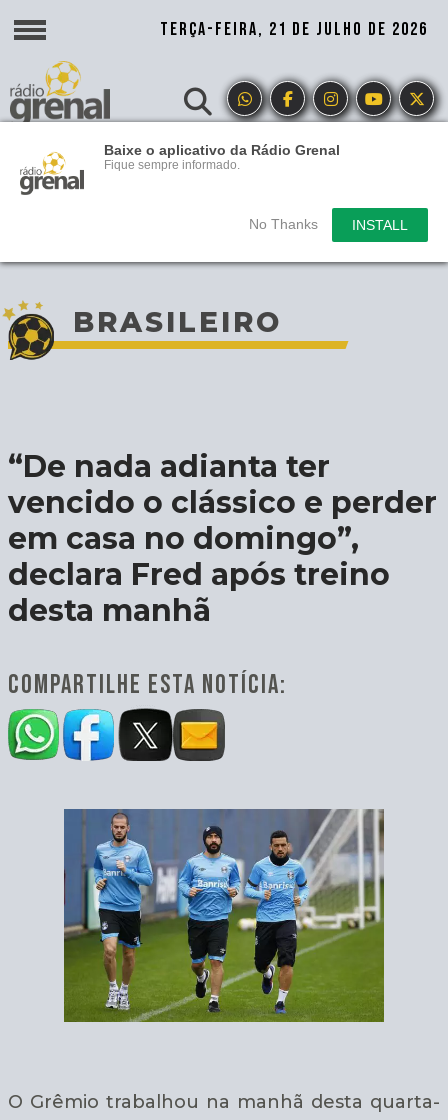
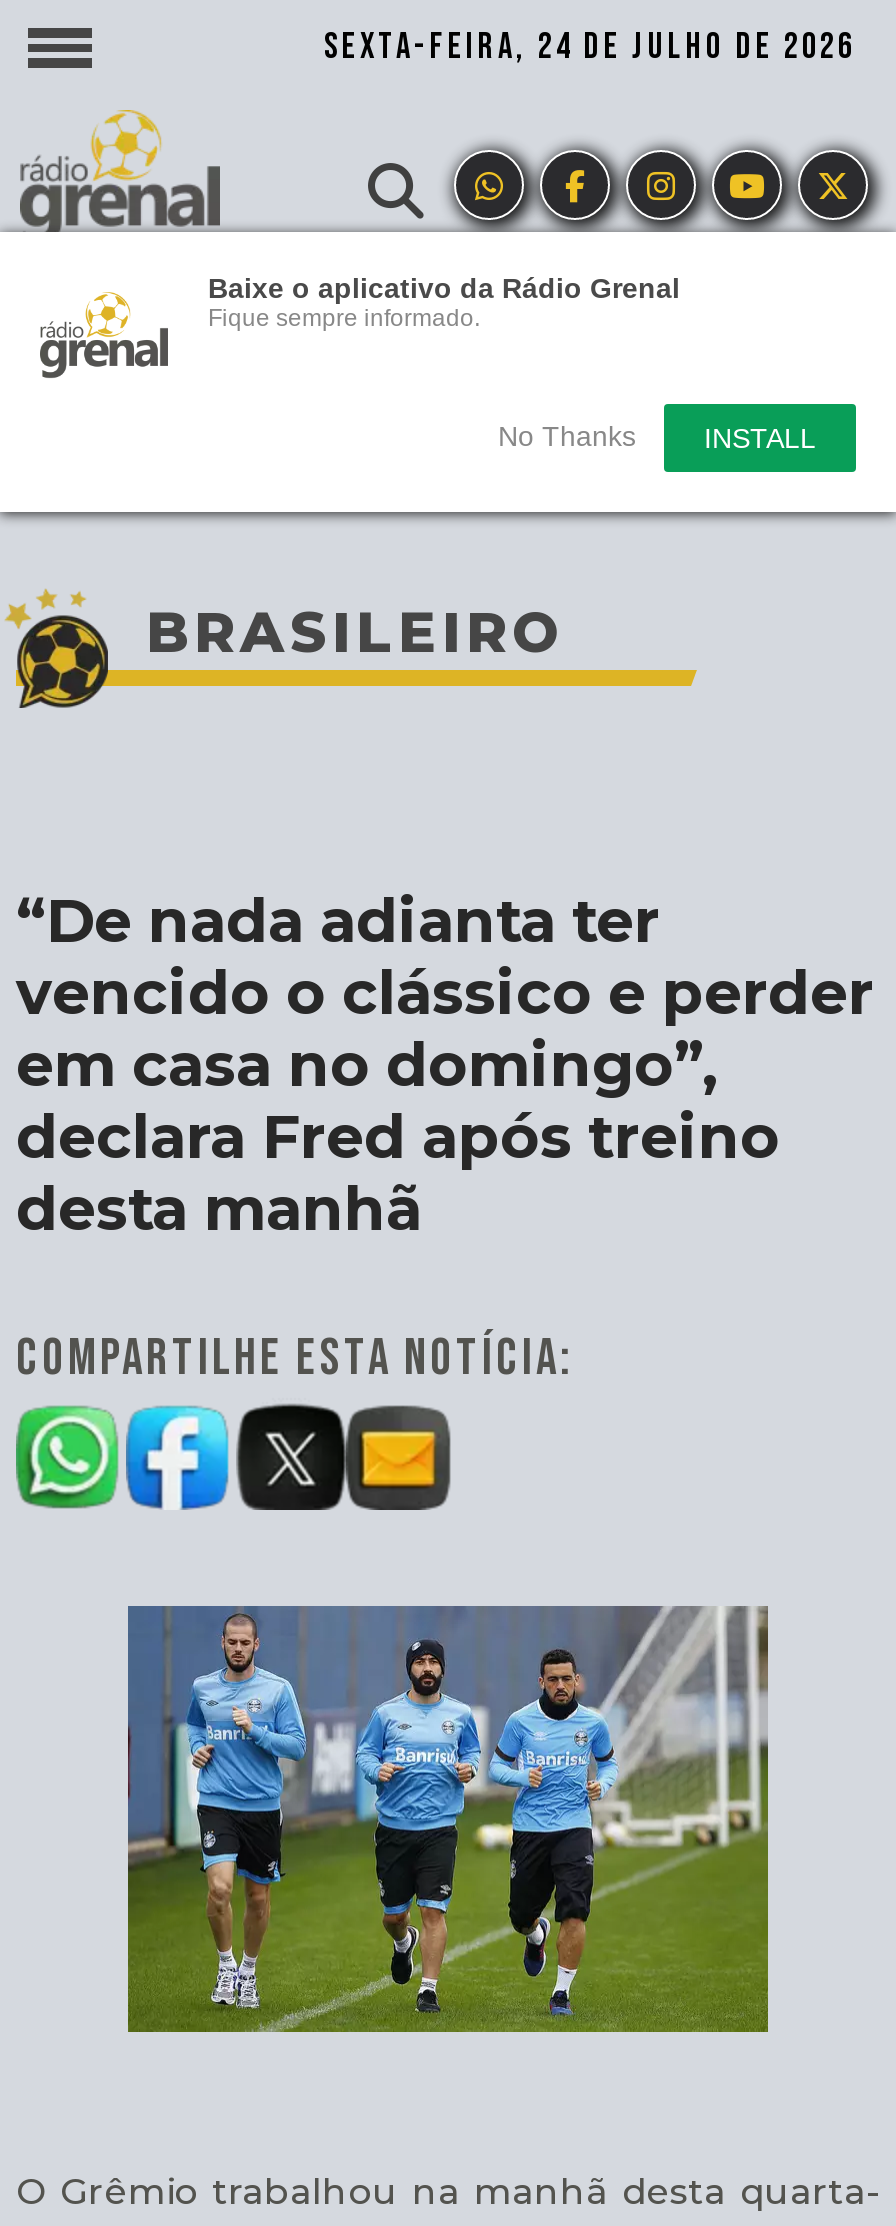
- TERÇA-FEIRA, 21 DE JULHO DE 2026
+ SEXTA-FEIRA, 24 DE JULHO DE 2026
